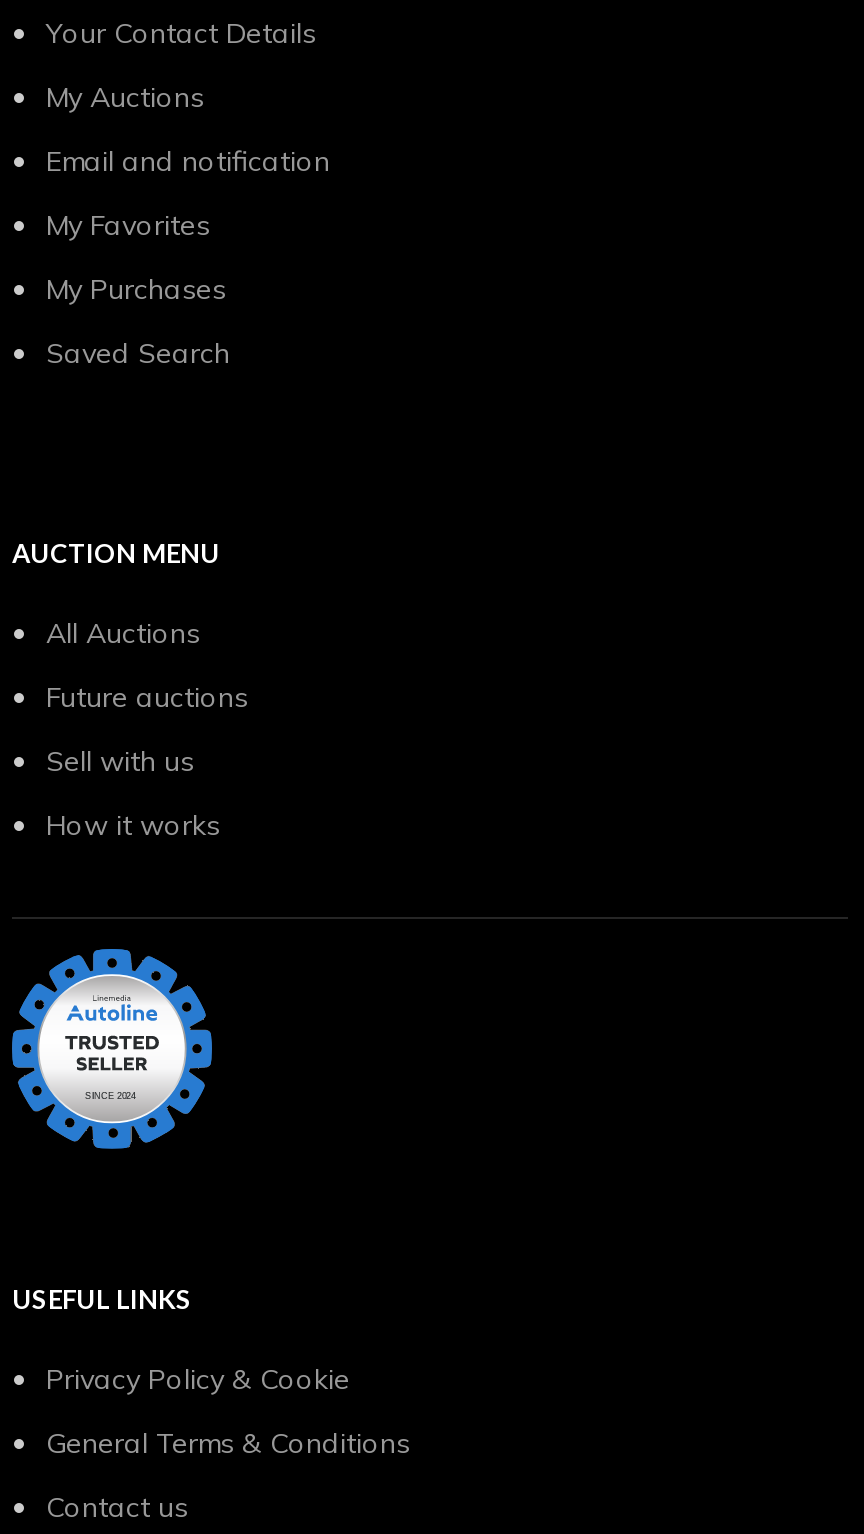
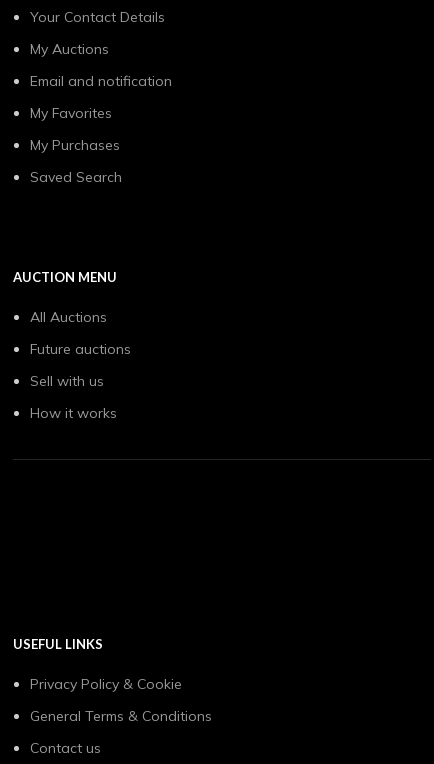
- [image]
